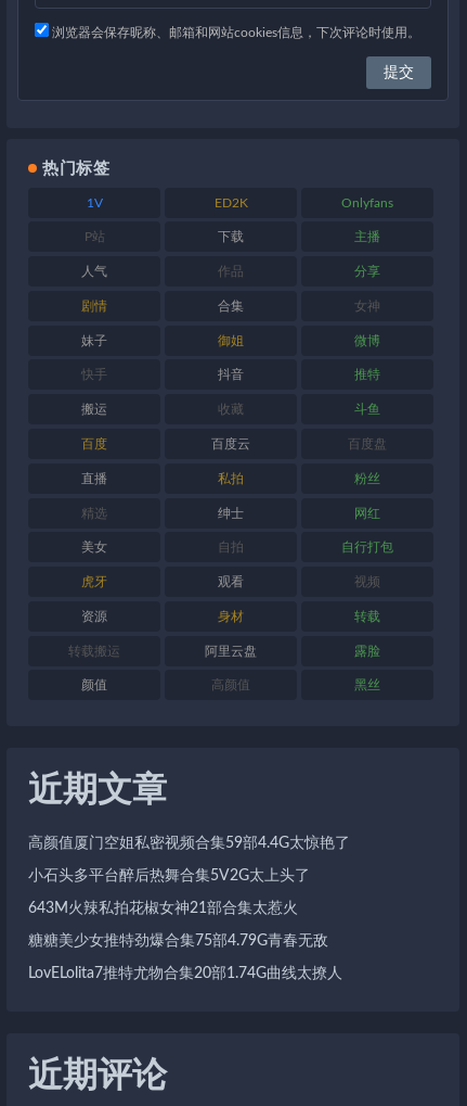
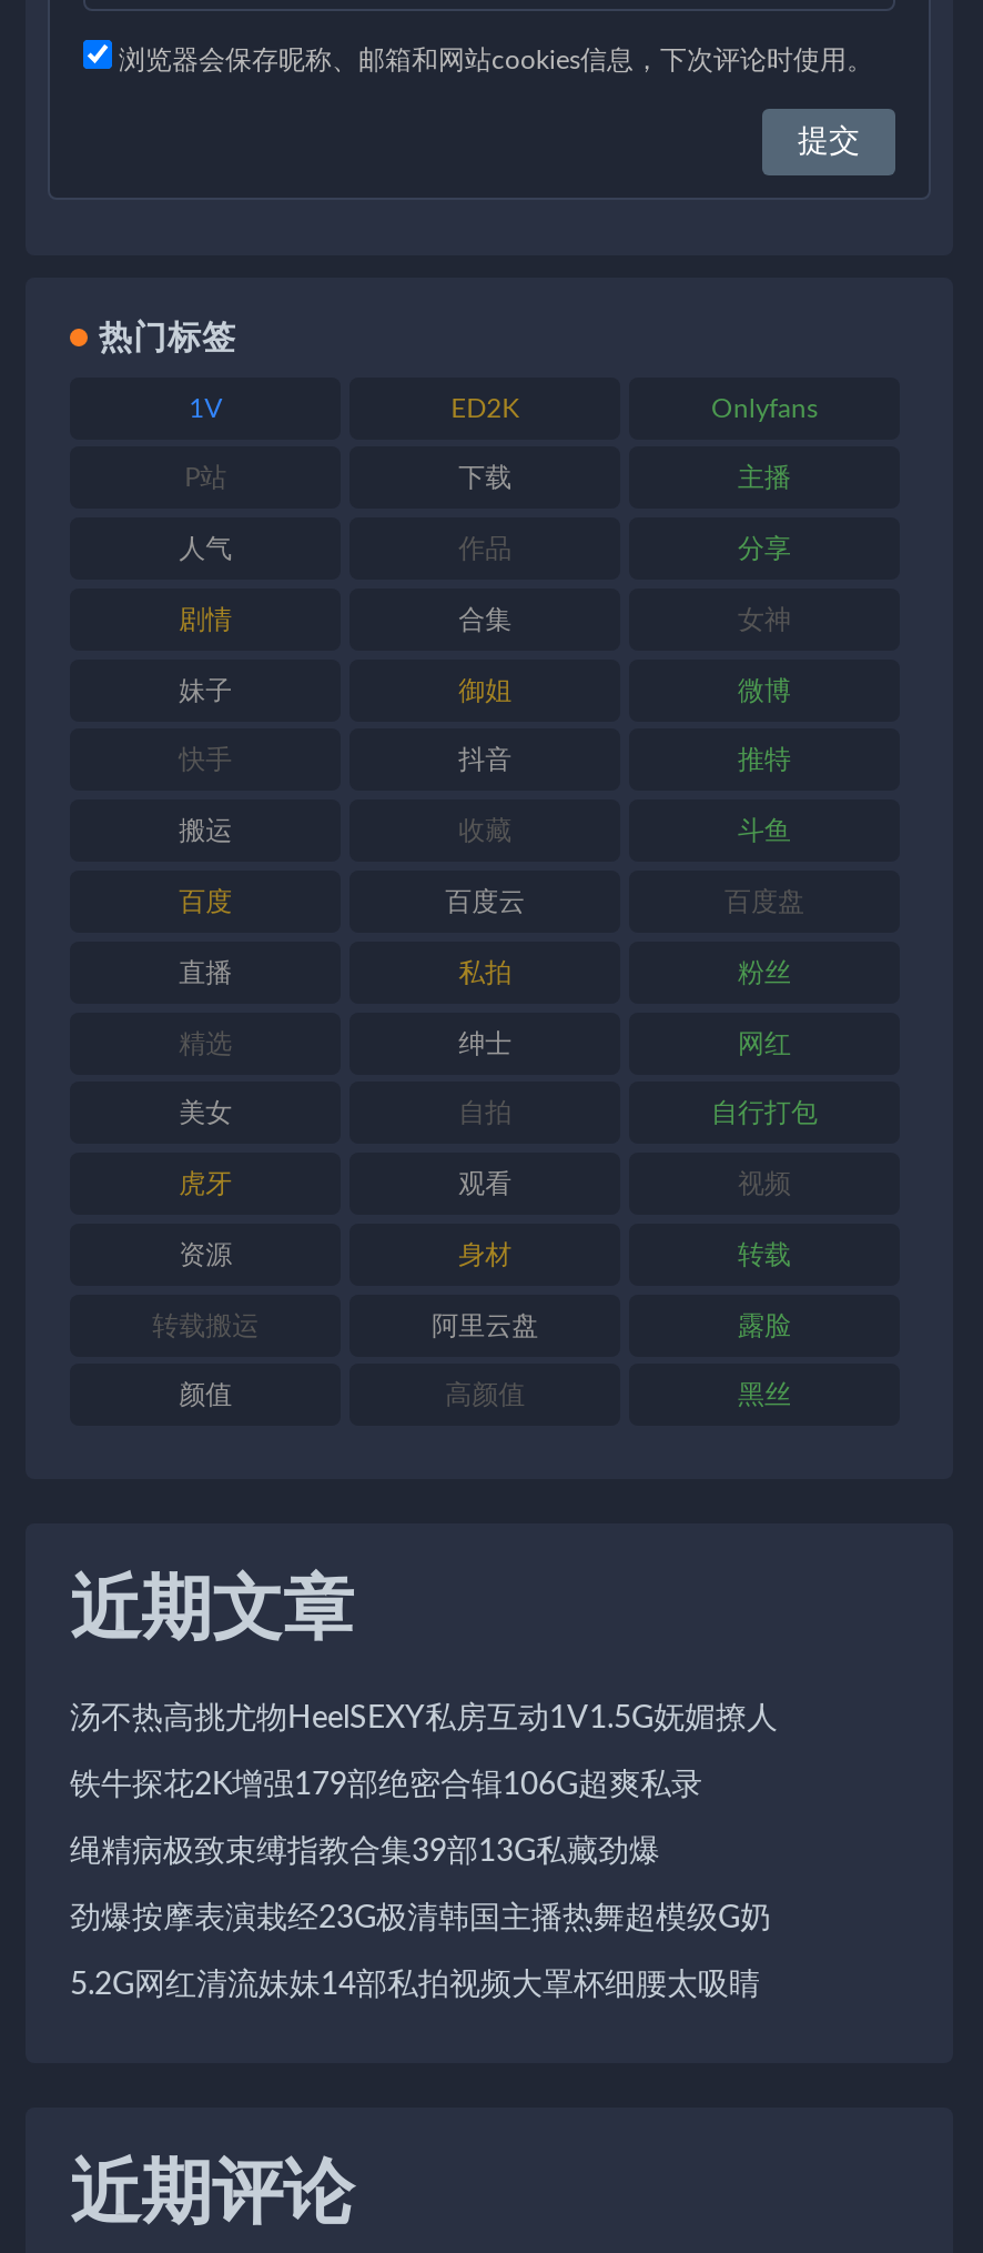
- 高颜值厦门空姐私密视频合集59部4.4G太惊艳了
+ 汤不热高挑尤物HeelSEXY私房互动1V1.5G妩媚撩人

- 小石头多平台醉后热舞合集5V2G太上头了
+ 铁牛探花2K增强179部绝密合辑106G超爽私录

- 643M火辣私拍花椒女神21部合集太惹火
+ 绳精病极致束缚指教合集39部13G私藏劲爆

- 糖糖美少女推特劲爆合集75部4.79G青春无敌
+ 劲爆按摩表演栽经23G极清韩国主播热舞超模级G奶

- LovELolita7推特尤物合集20部1.74G曲线太撩人
+ 5.2G网红清流妹妹14部私拍视频大罩杯细腰太吸睛
